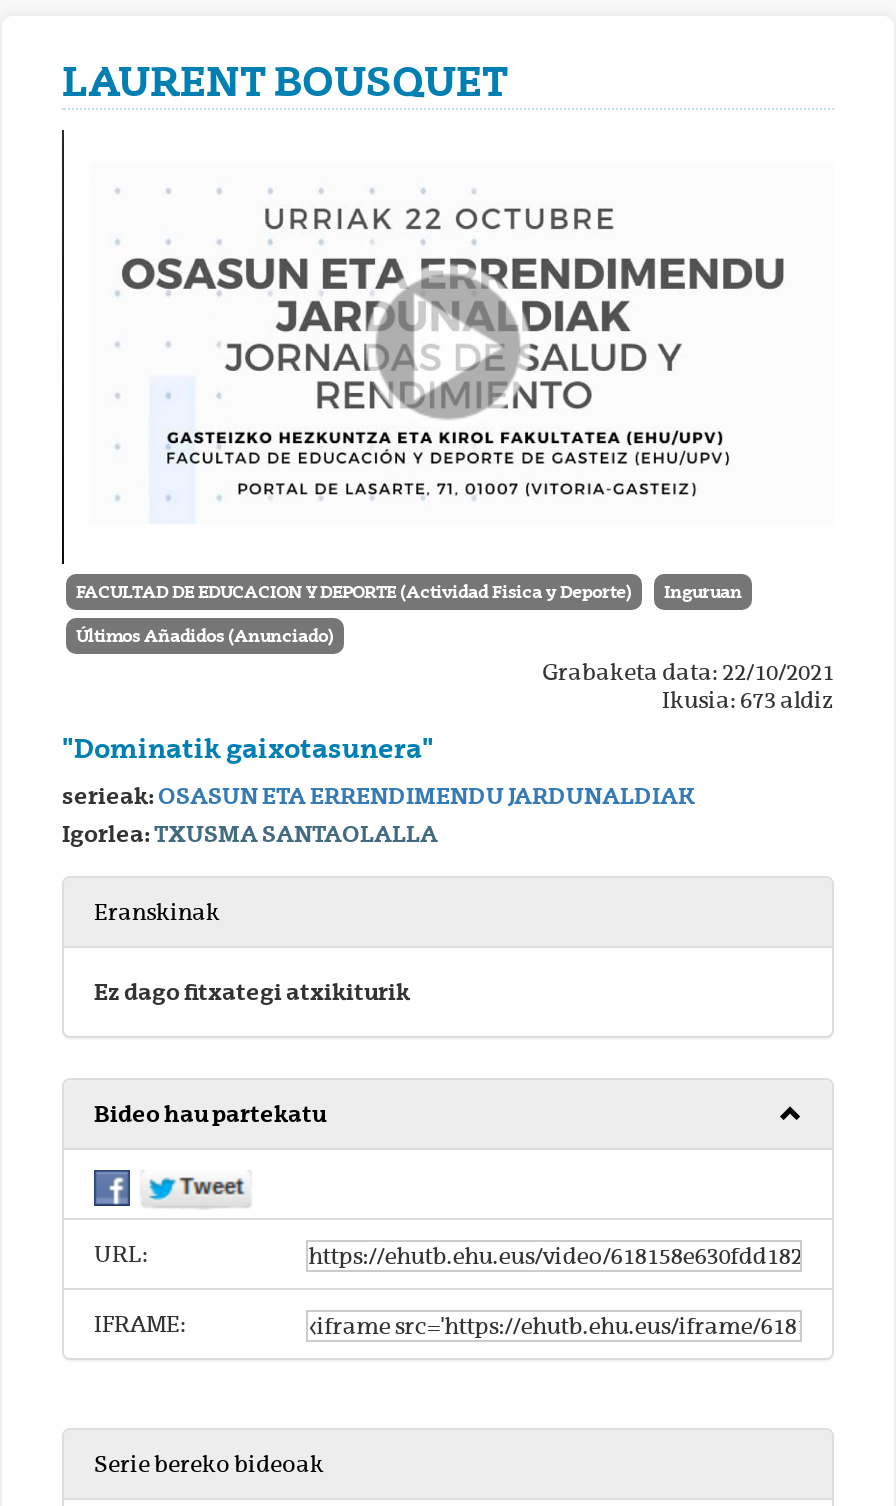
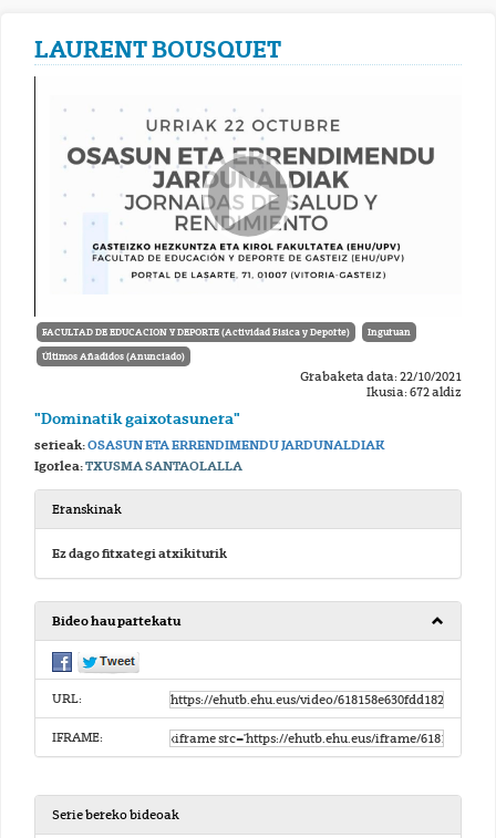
- Ikusia: 673 aldiz
+ Ikusia: 672 aldiz
